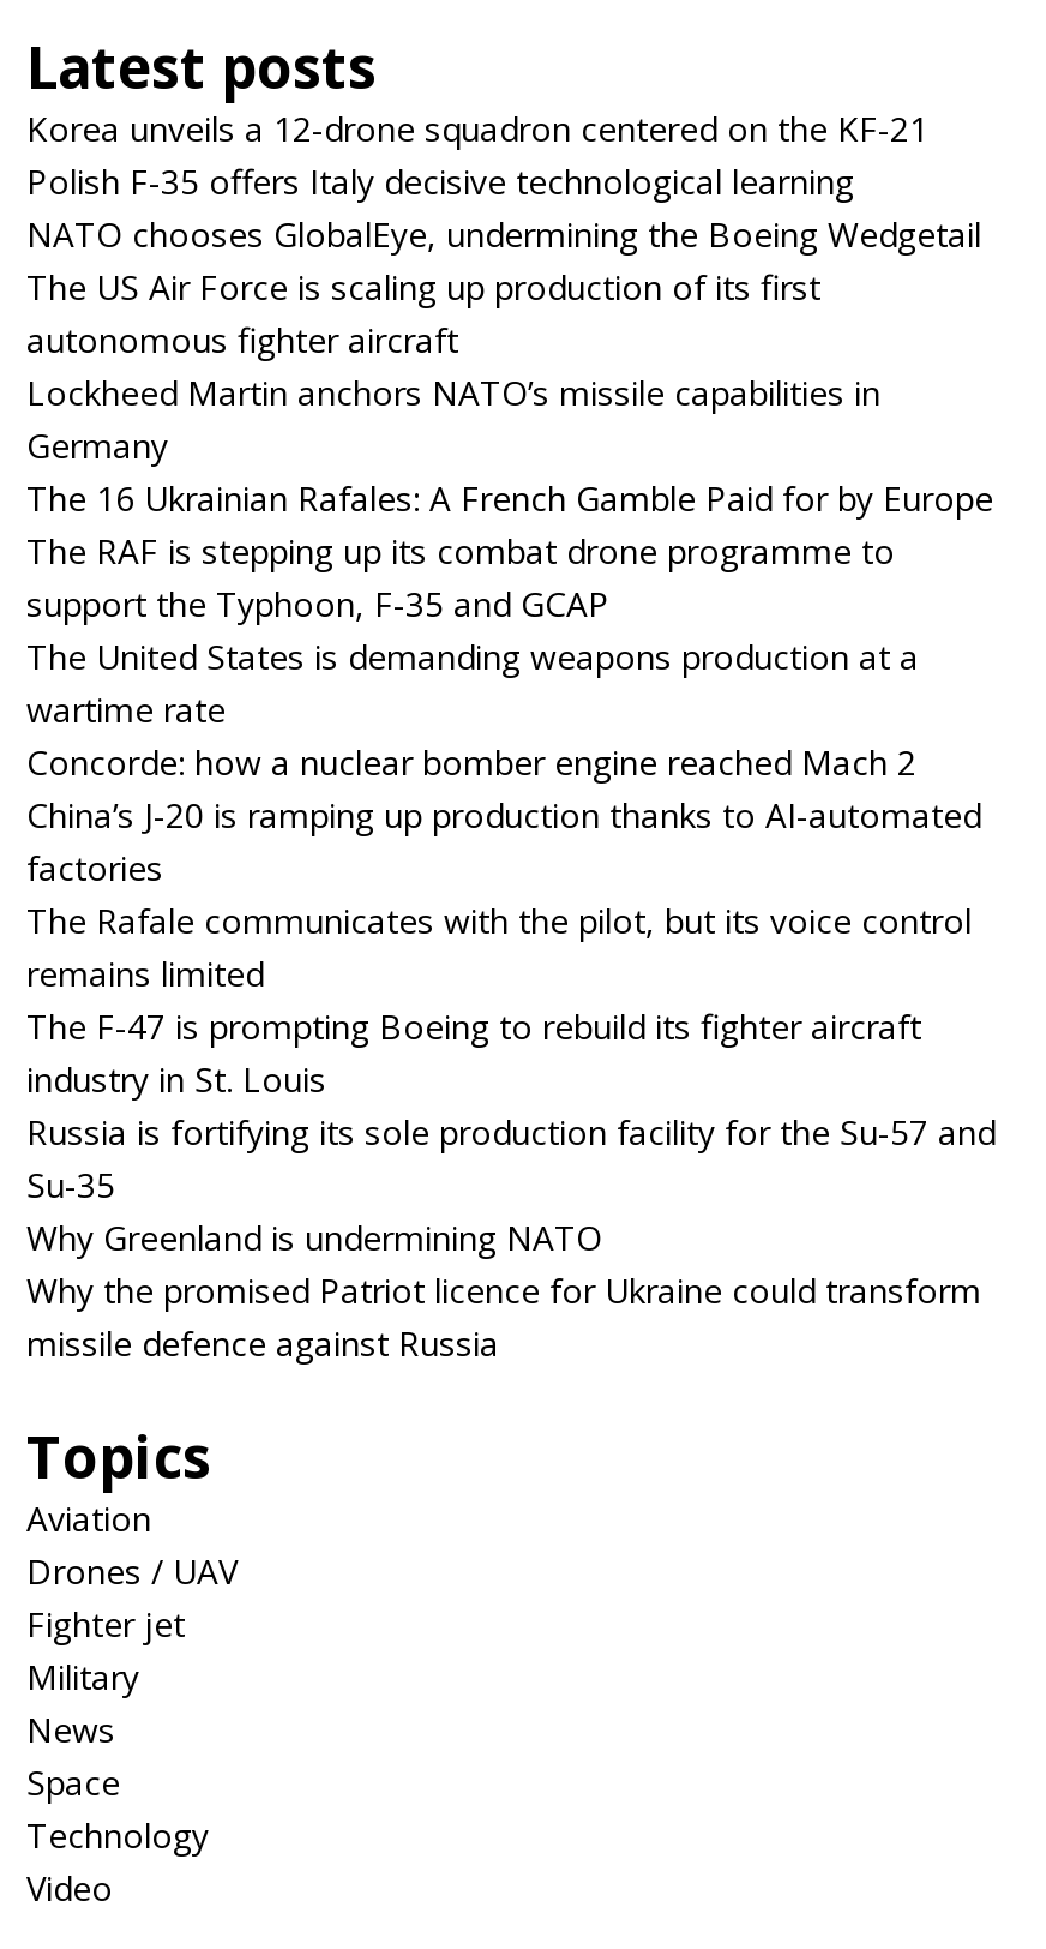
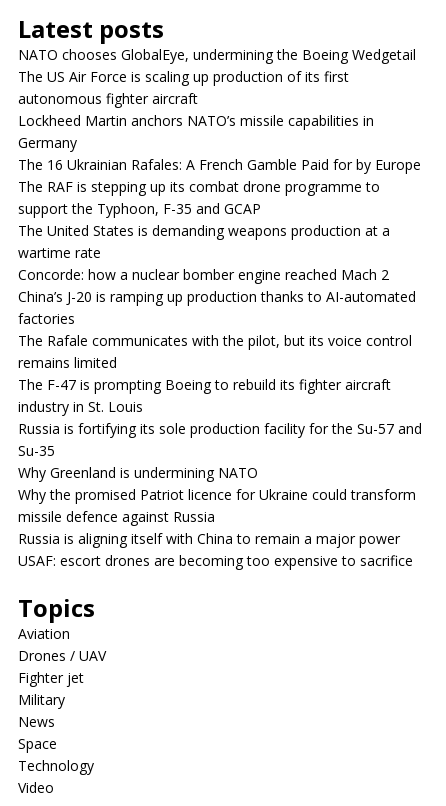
- Korea unveils a 12-drone squadron centered on the KF-21
- Polish F-35 offers Italy decisive technological learning

moved up: NATO chooses GlobalEye, undermining the Boeing Wedgetail | The US Air Force is scaling up production of its first | autonomous fighter aircraft | ... | Why the promised Patriot licence for Ukraine could transform | missile defence against Russia

+ Russia is aligning itself with China to remain a major power
+ USAF: escort drones are becoming too expensive to sacrifice
